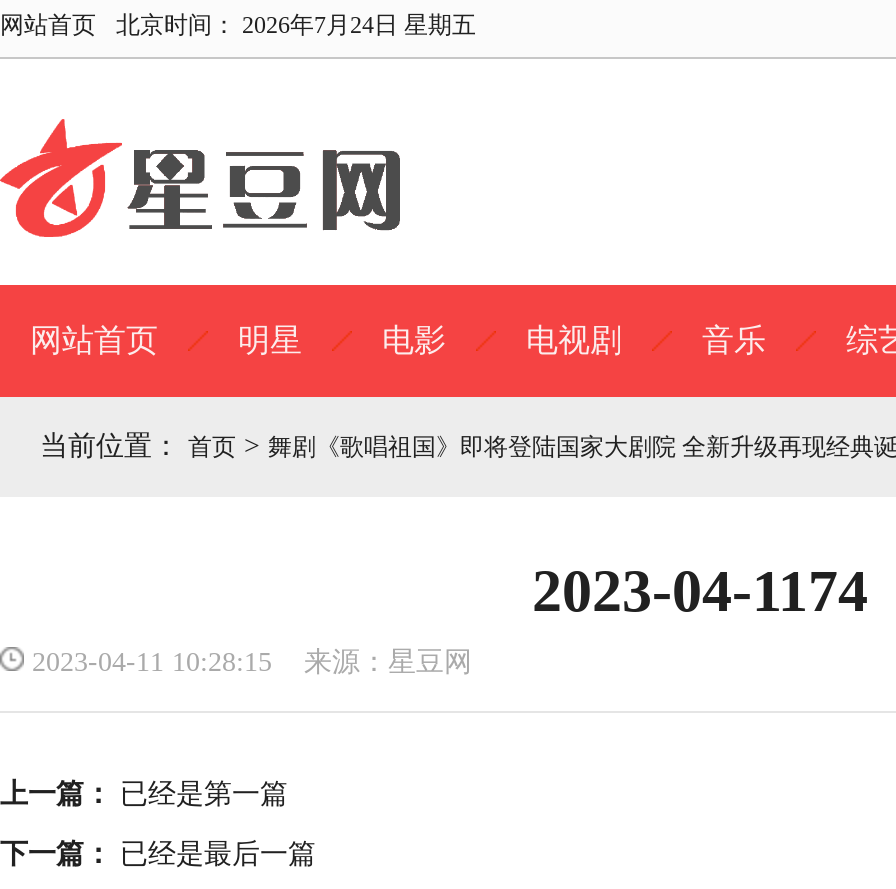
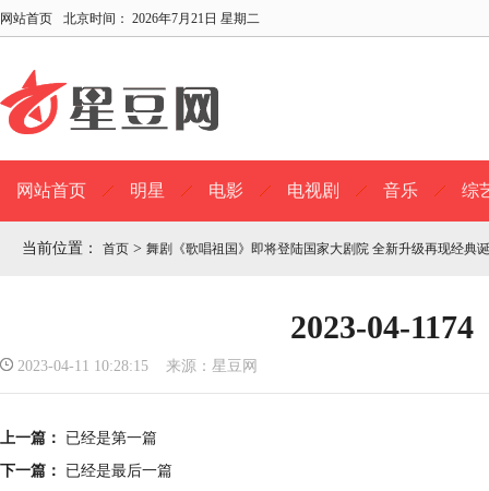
- 北京时间：2026年7月24日 星期五
+ 北京时间：2026年7月21日 星期二
